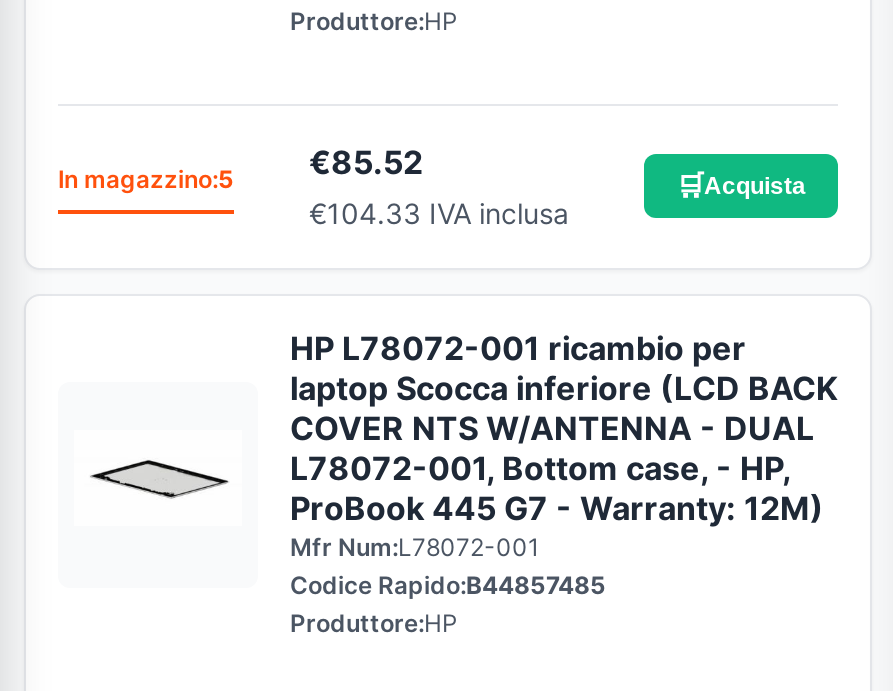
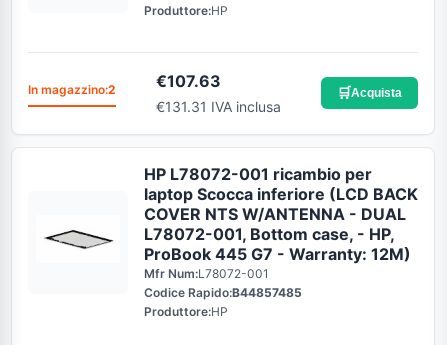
- €85.52
+ €107.63

- In magazzino:5
+ In magazzino:2

- €104.33 IVA inclusa
+ €131.31 IVA inclusa
